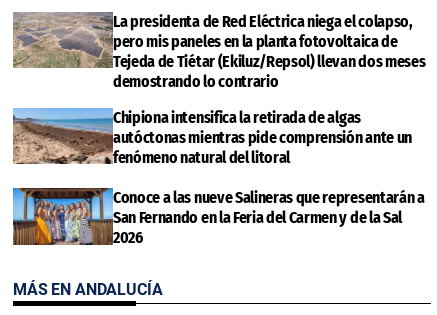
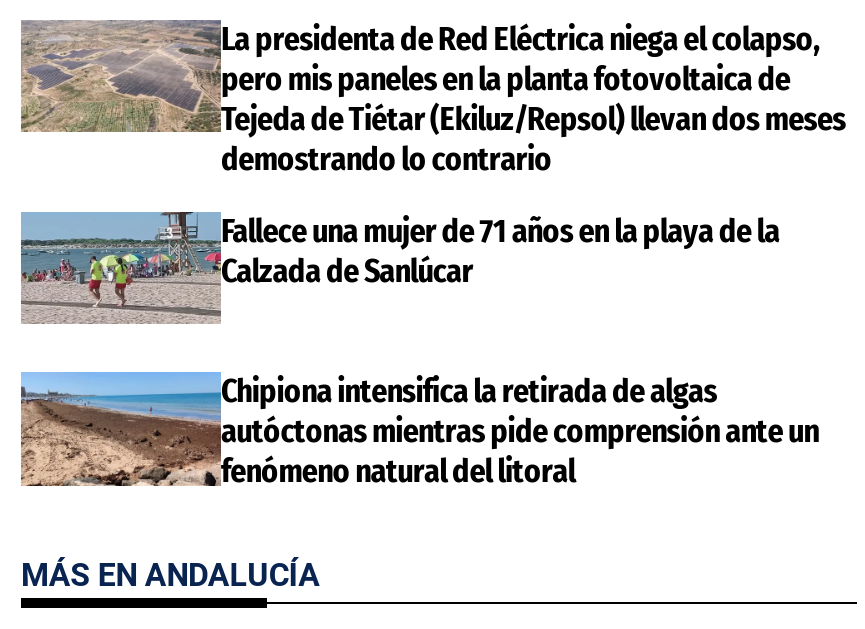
+ Fallece una mujer de 71 años en la playa de la
+ Calzada de Sanlúcar

moved down: [image] | Chipiona intensifica la retirada de algas | autóctonas mientras pide comprensión ante un | fenómeno natural del litoral

- [image]
- Conoce a las nueve Salineras que representarán a
- San Fernando en la Feria del Carmen y de la Sal
- 2026
